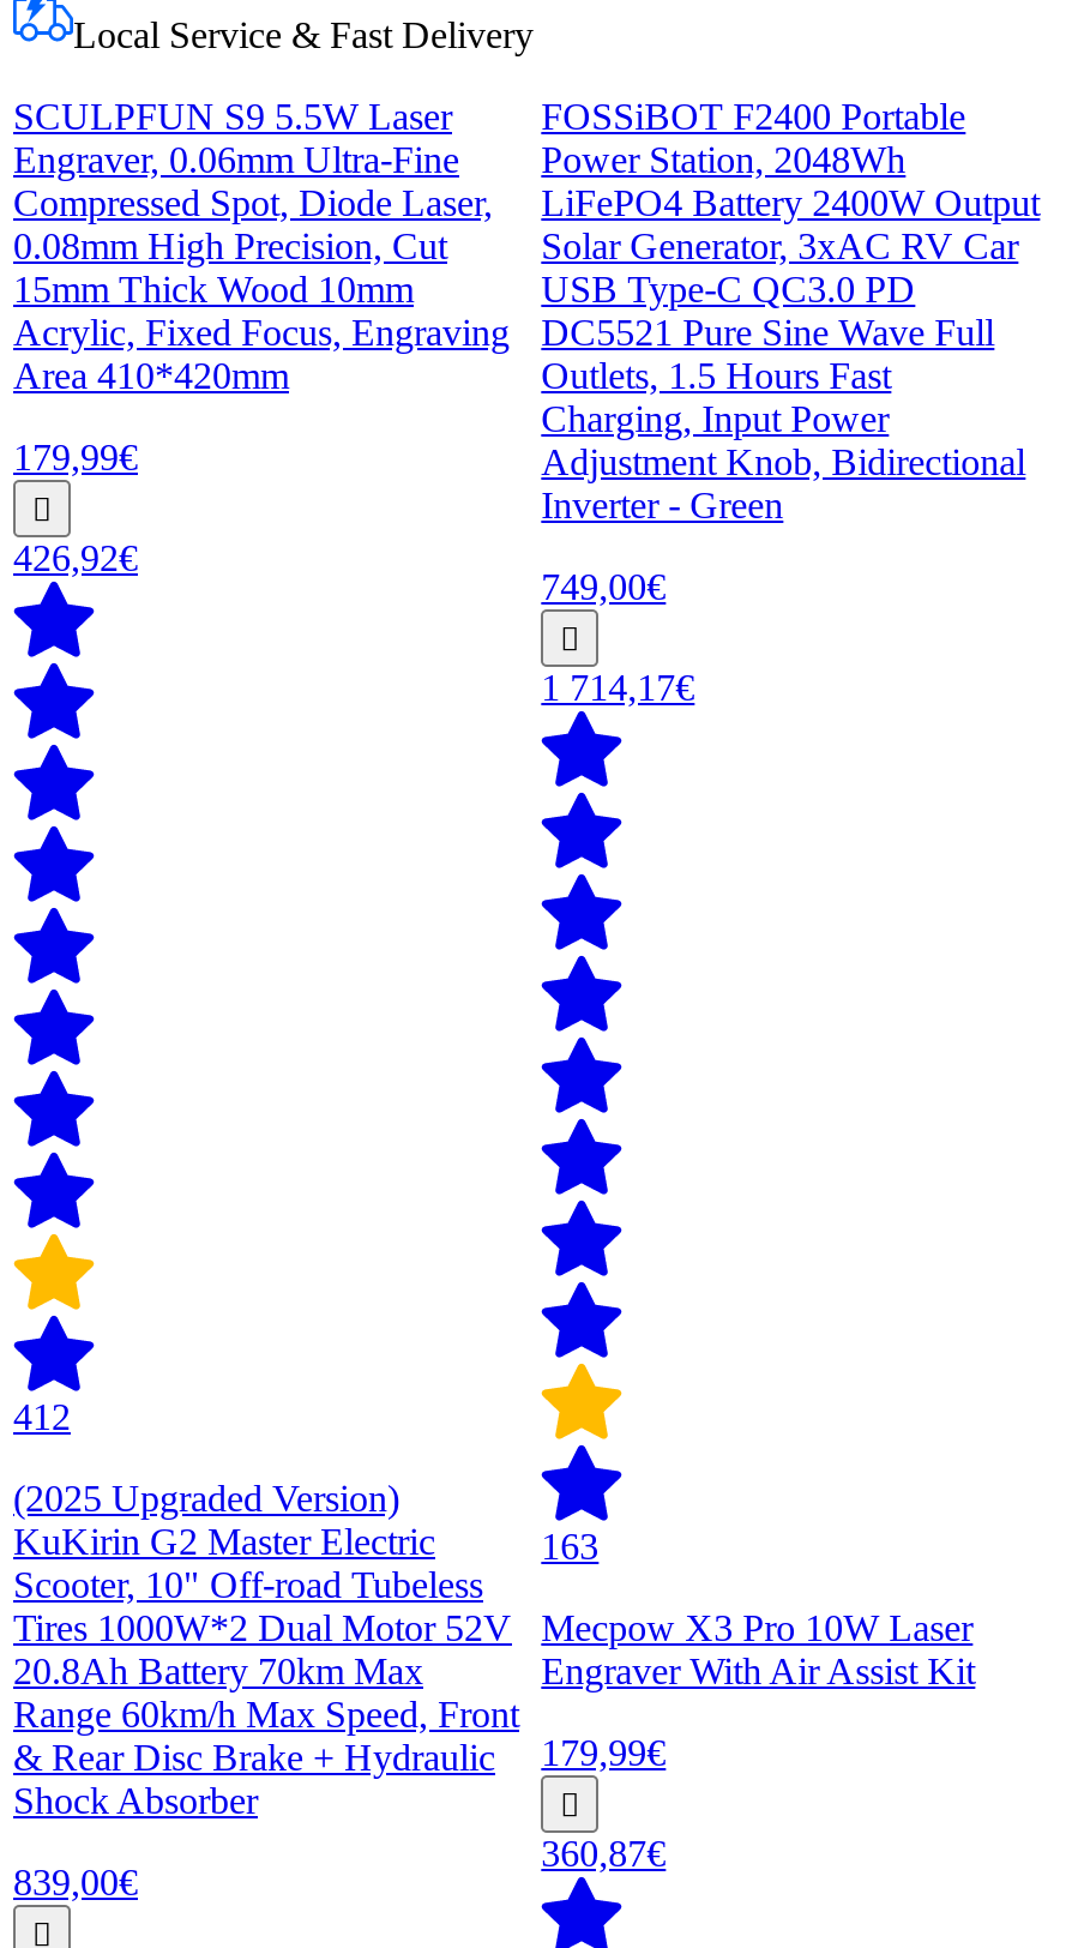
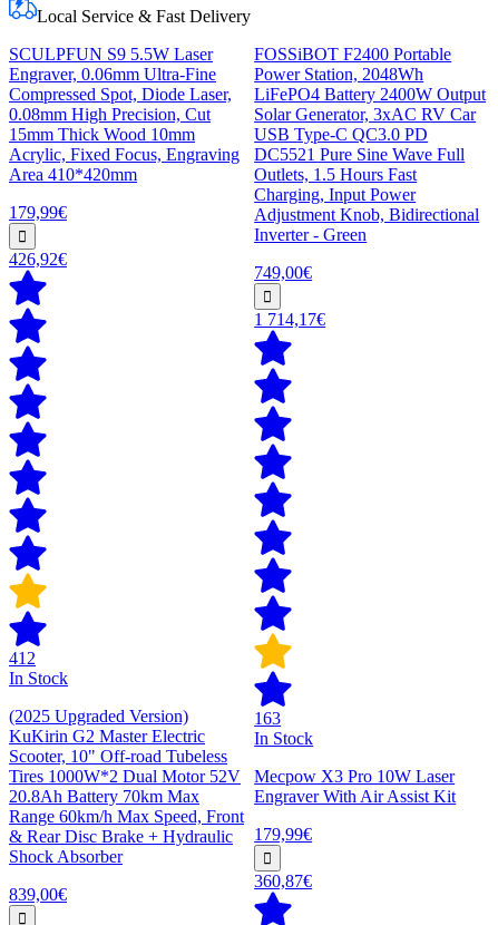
+ In Stock

+ In Stock
